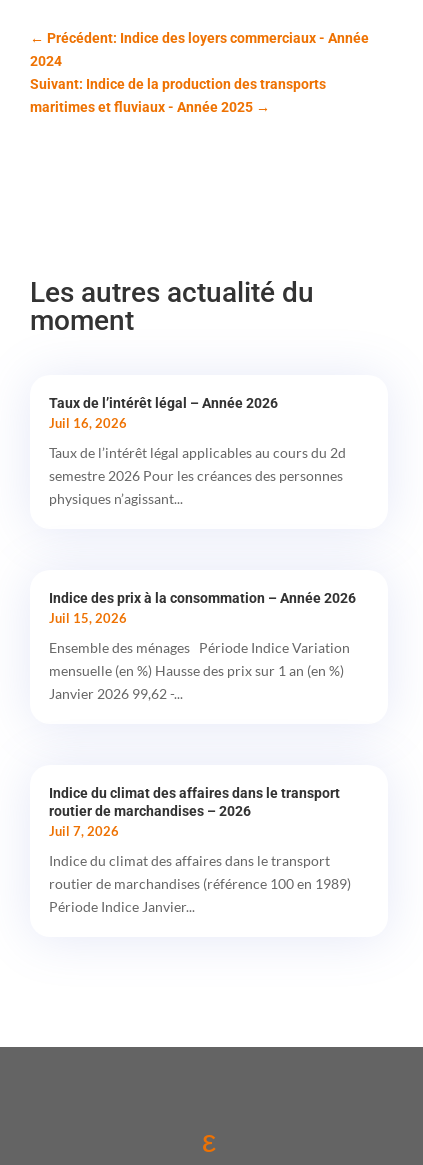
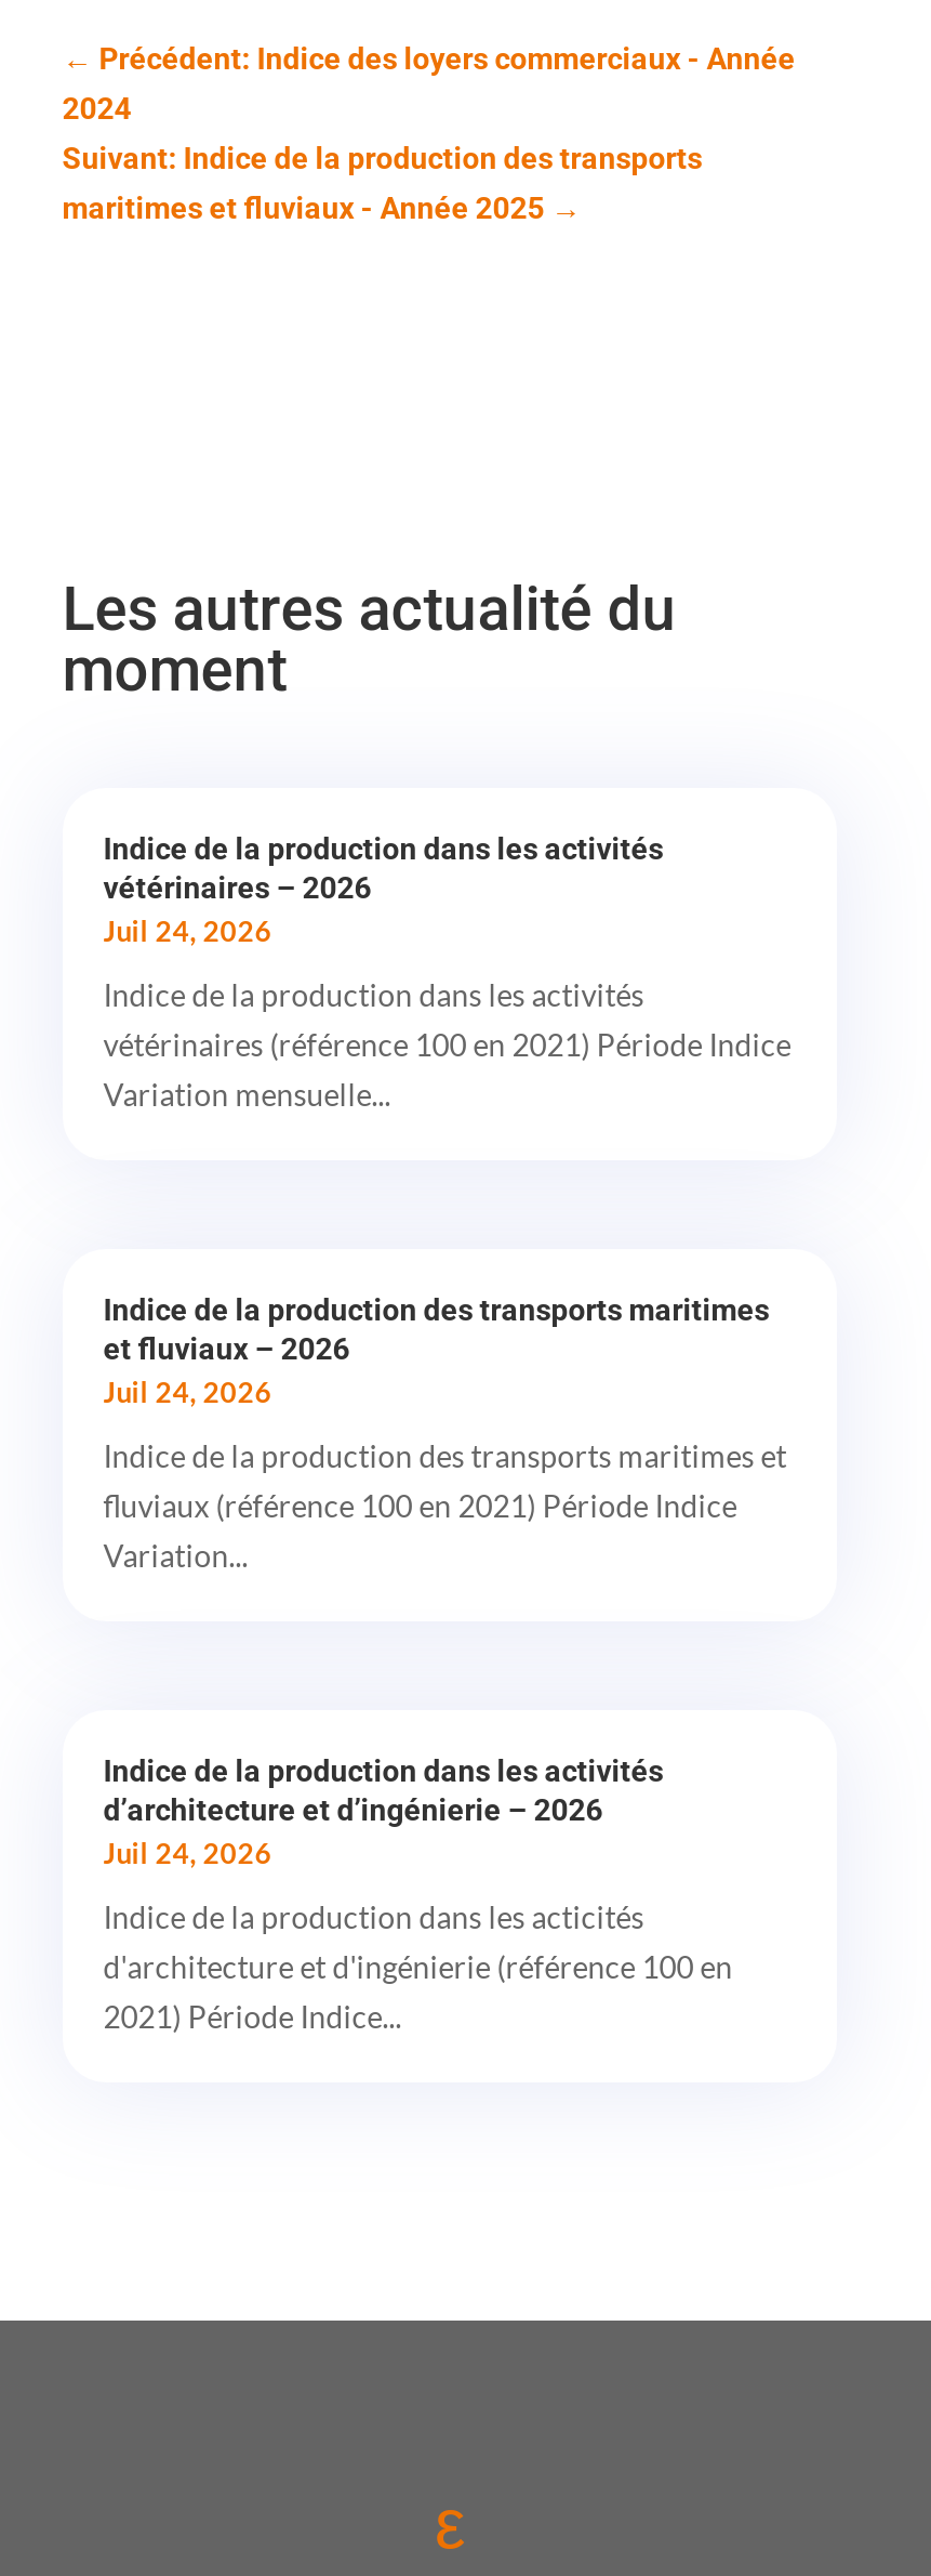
- Taux de l’intérêt légal – Année 2026
- Juil 16, 2026
+ Indice de la production dans les activités
+ vétérinaires – 2026
+ Juil 24, 2026

- Taux de l’intérêt légal applicables au cours du 2d
- semestre 2026 Pour les créances des personnes
- physiques n’agissant...
+ Indice de la production dans les activités
+ vétérinaires (référence 100 en 2021) Période Indice
+ Variation mensuelle...

- Indice des prix à la consommation – Année 2026
- Juil 15, 2026
+ Indice de la production des transports maritimes
+ et fluviaux – 2026
+ Juil 24, 2026

- Ensemble des ménages Période Indice Variation
- mensuelle (en %) Hausse des prix sur 1 an (en %)
- Janvier 2026 99,62 -...
+ Indice de la production des transports maritimes et
+ fluviaux (référence 100 en 2021) Période Indice
+ Variation...

- Indice du climat des affaires dans le transport
- routier de marchandises – 2026
- Juil 7, 2026
+ Indice de la production dans les activités
+ d’architecture et d’ingénierie – 2026
+ Juil 24, 2026

- Indice du climat des affaires dans le transport
- routier de marchandises (référence 100 en 1989)
- Période Indice Janvier...
+ Indice de la production dans les acticités
+ d'architecture et d'ingénierie (référence 100 en
+ 2021) Période Indice...
